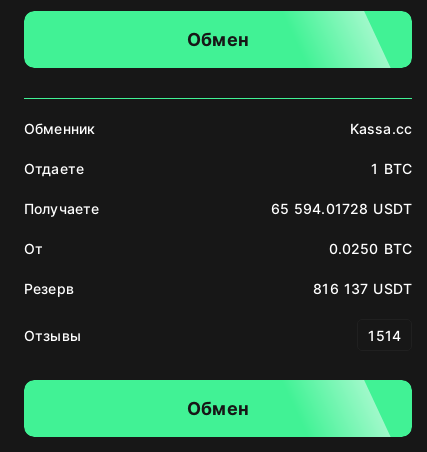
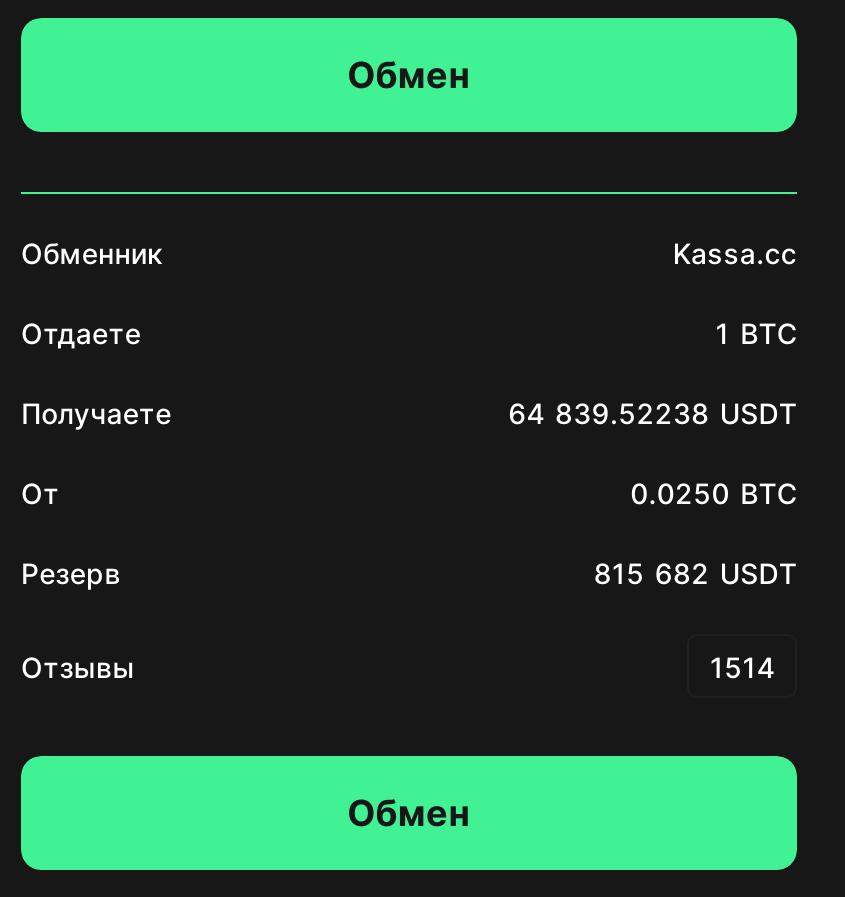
moved down: [image]

- 65 594.01728 USDT
+ 64 839.52238 USDT

- 816 137 USDT
+ 815 682 USDT

moved up: [image]
